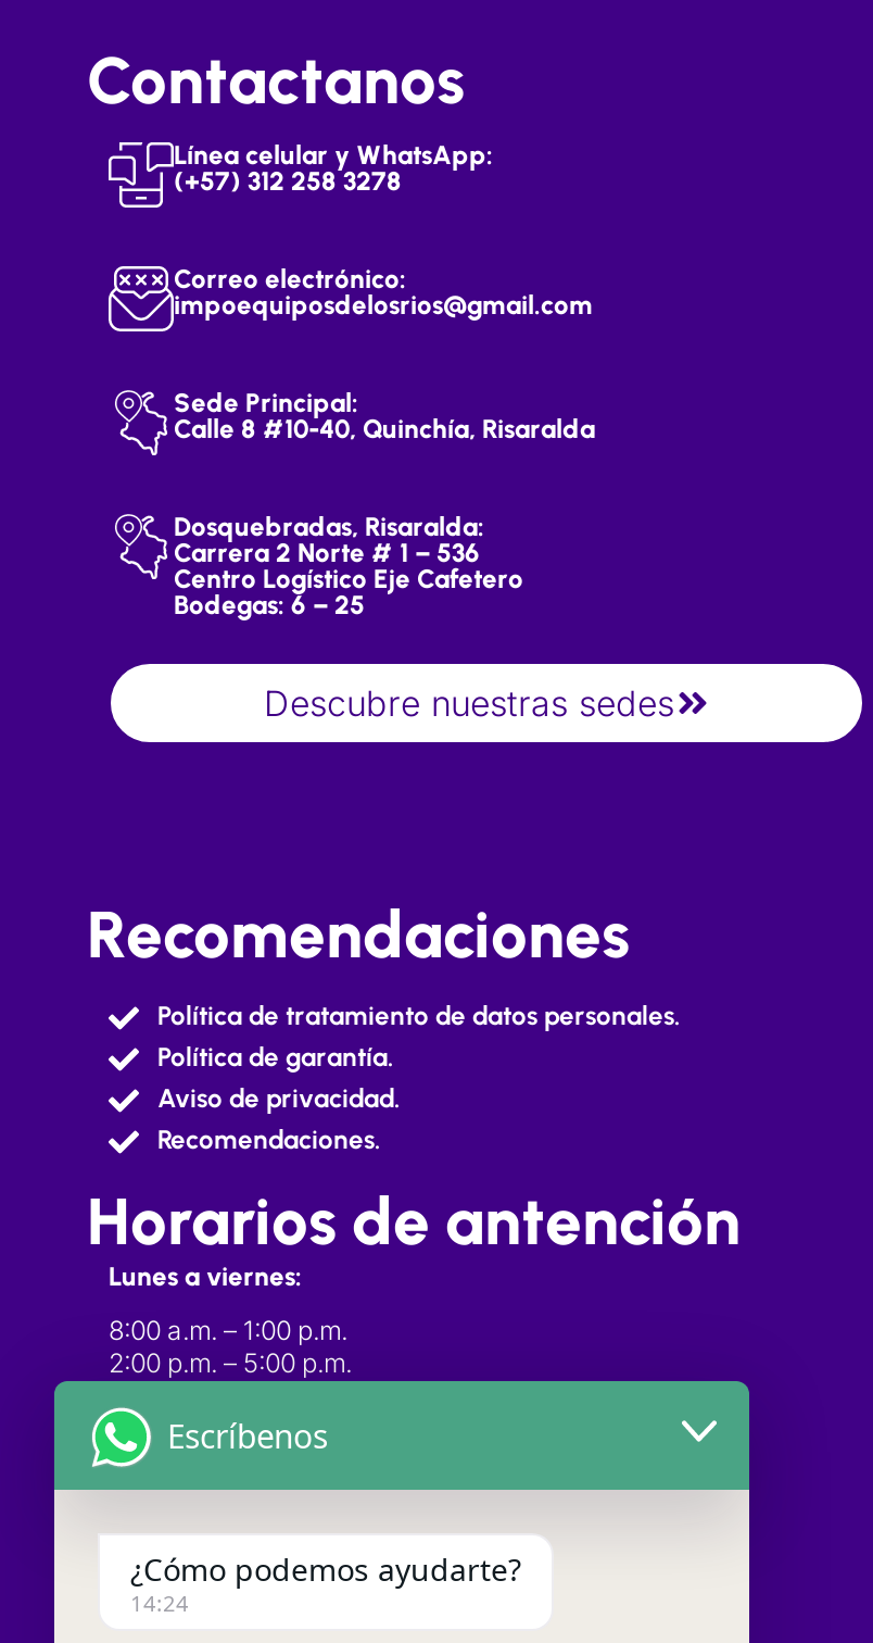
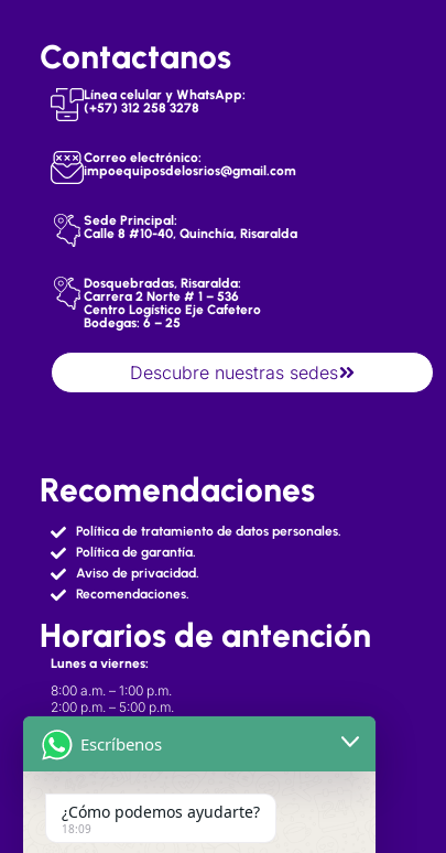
- 14:24
+ 18:09
